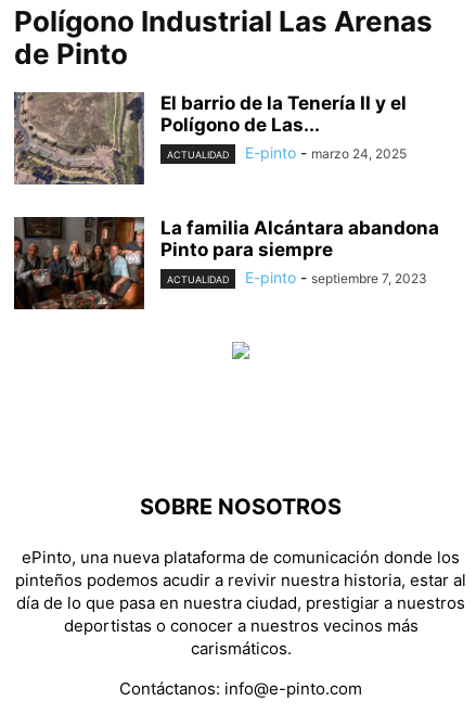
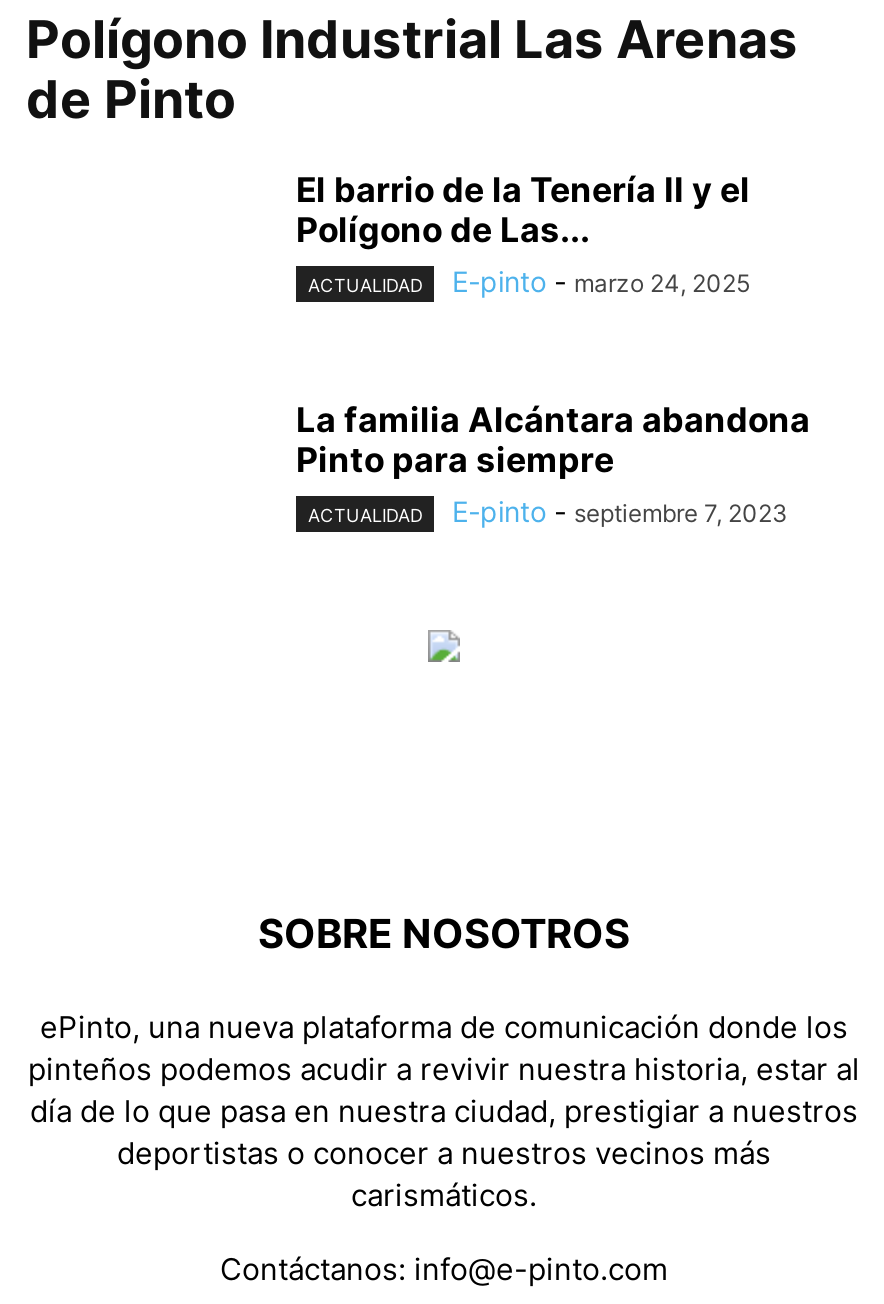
- [image]

- [image]
